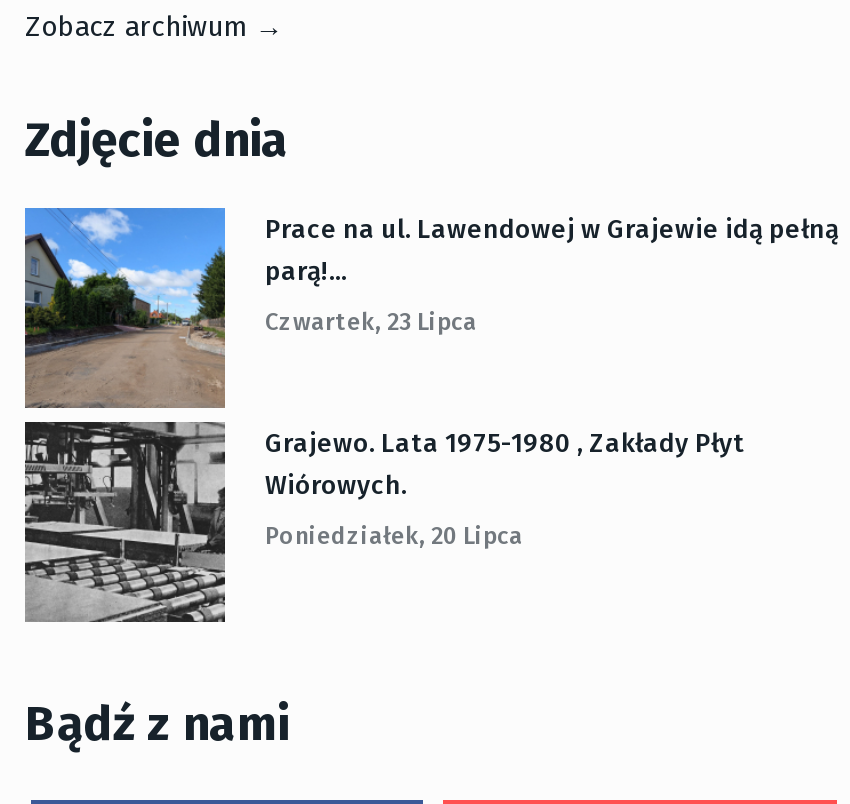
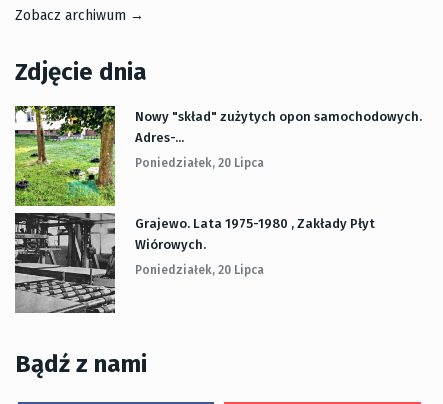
- [image]
- Prace na ul. Lawendowej w Grajewie idą pełną
- parą!...
+ [image]
+ Nowy "skład" zużytych opon samochodowych.
+ Adres-...

- Czwartek, 23 Lipca
+ Poniedziałek, 20 Lipca
